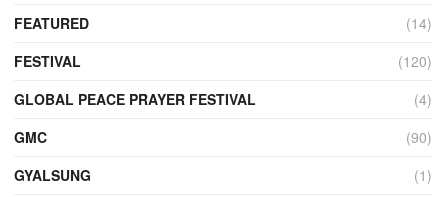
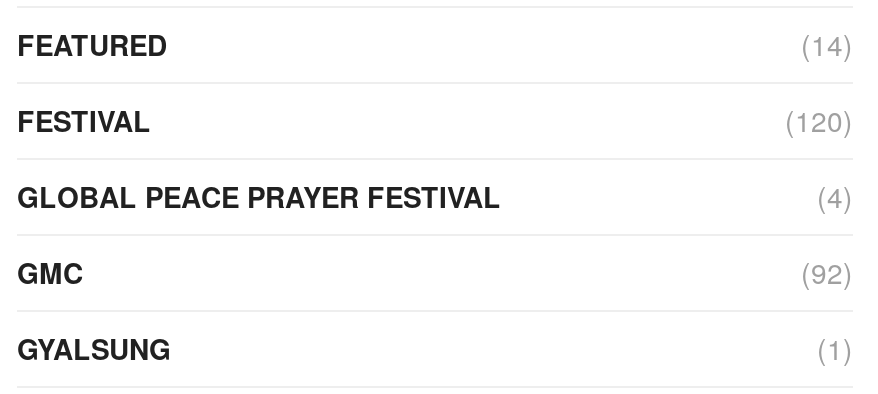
- (90)
+ (92)
